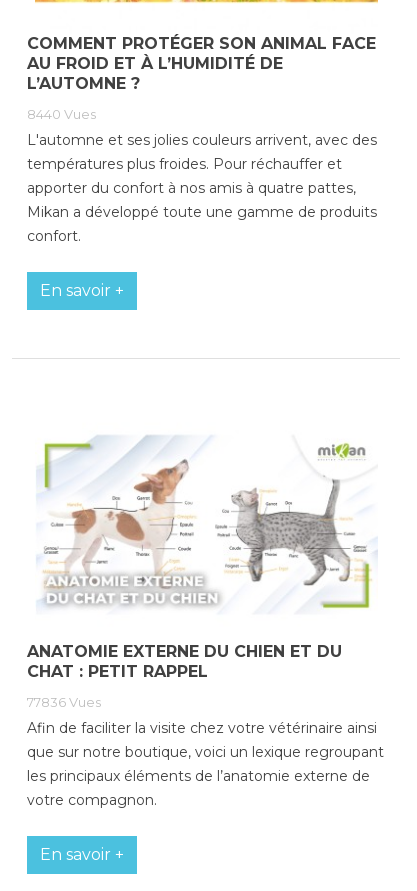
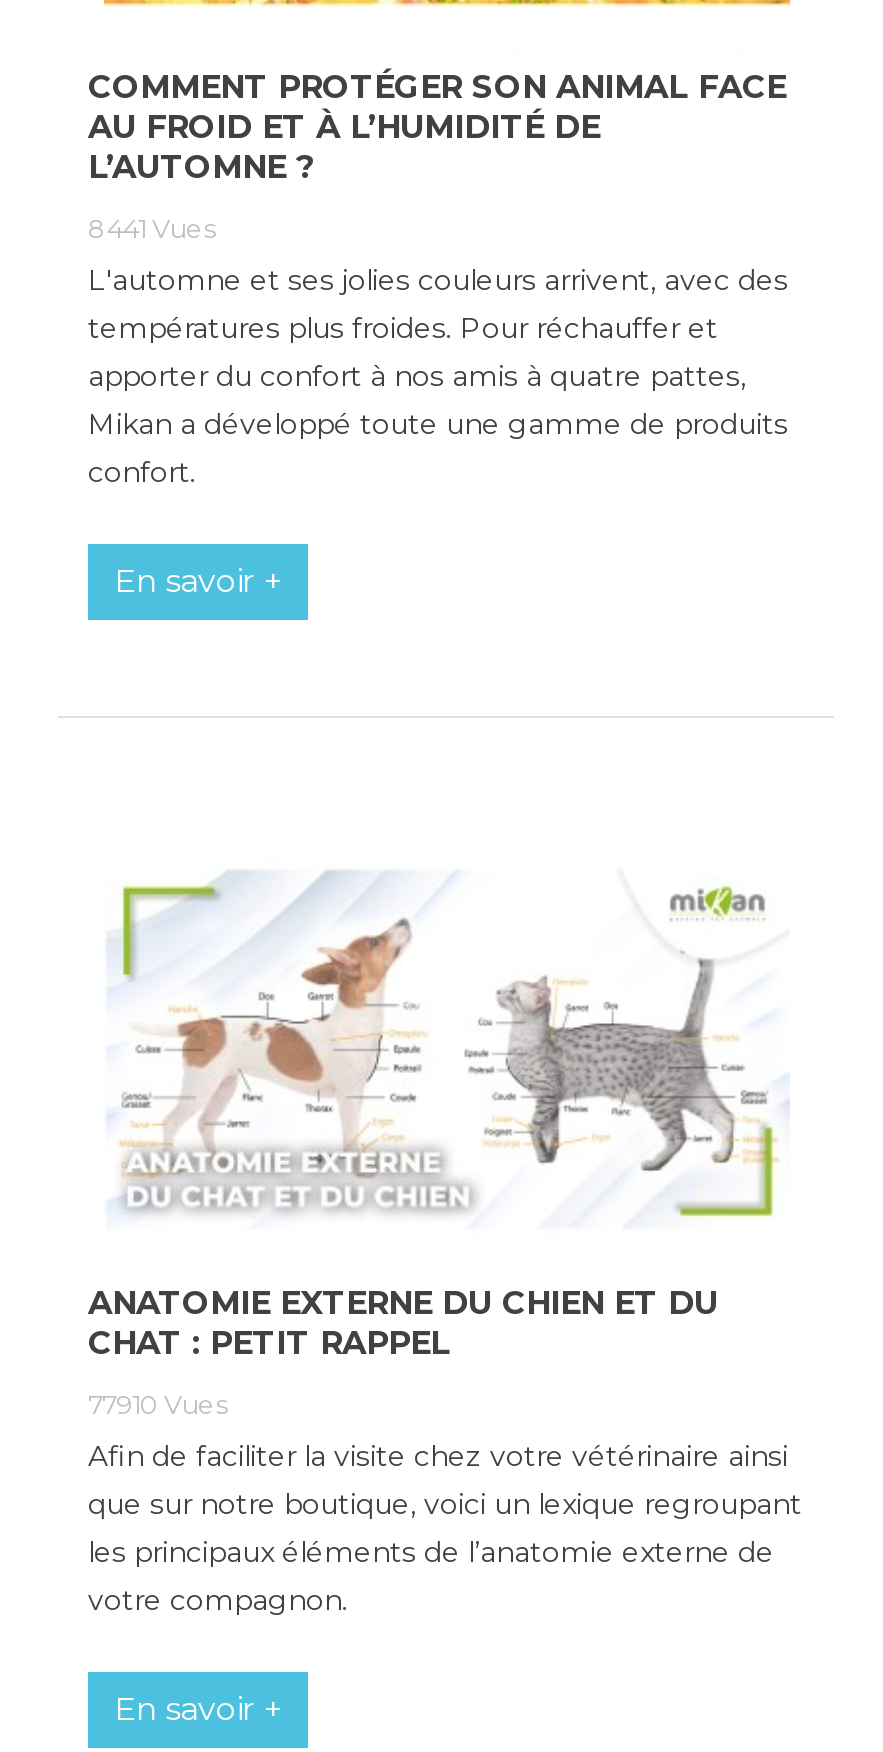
- 8440 Vues
+ 8441 Vues

- 77836 Vues
+ 77910 Vues
